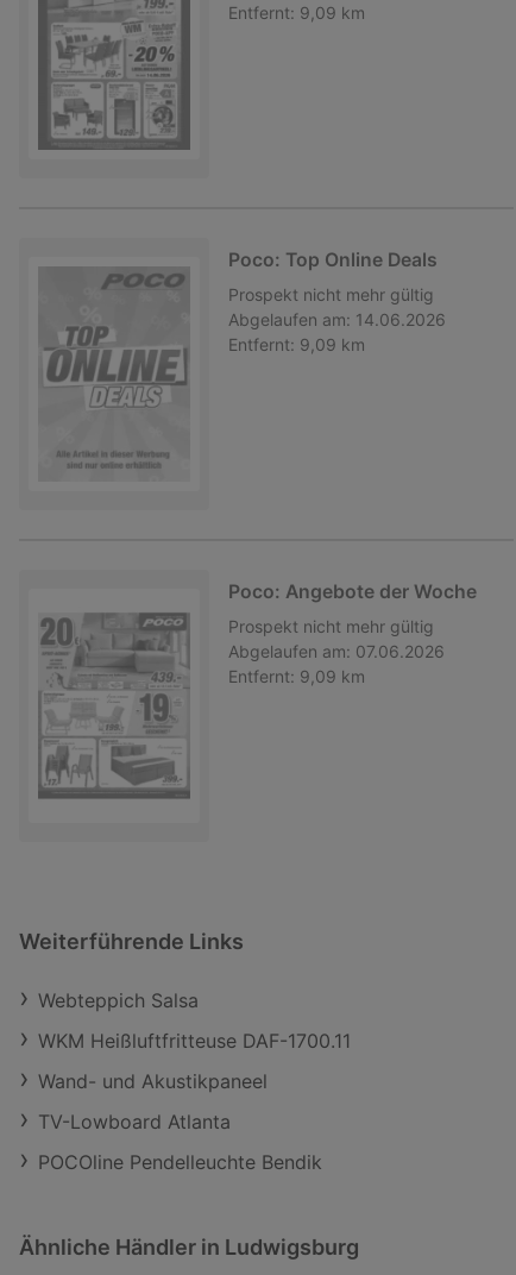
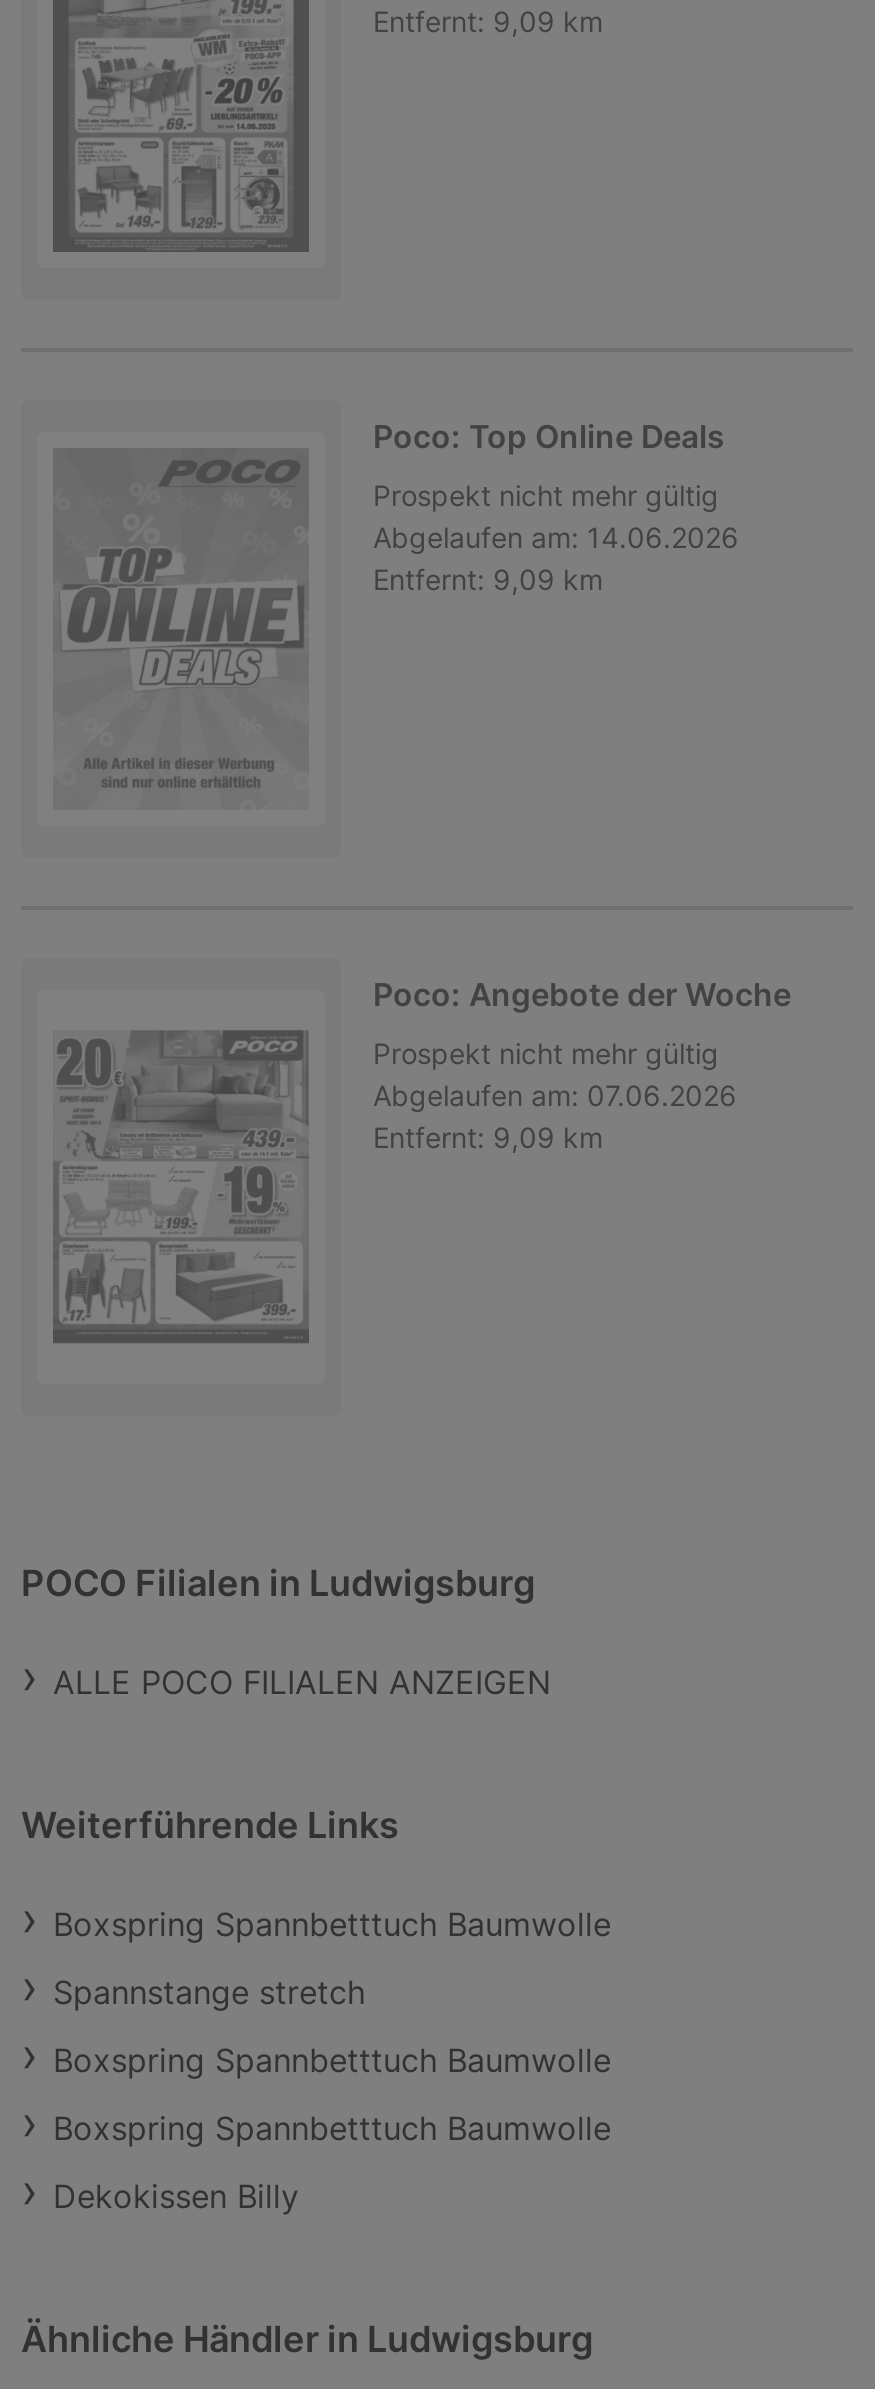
+ POCO Filialen in Ludwigsburg
+ ALLE POCO FILIALEN ANZEIGEN

- Webteppich Salsa
+ Boxspring Spannbetttuch Baumwolle

- WKM Heißluftfritteuse DAF-1700.11
+ Spannstange stretch

- Wand- und Akustikpaneel
+ Boxspring Spannbetttuch Baumwolle

- TV-Lowboard Atlanta
+ Boxspring Spannbetttuch Baumwolle

- POCOline Pendelleuchte Bendik
+ Dekokissen Billy
